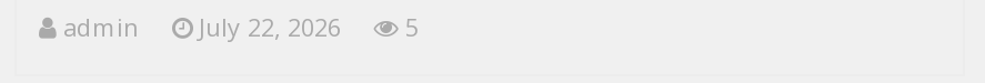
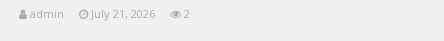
- July 22, 2026
+ July 21, 2026

- 5
+ 2
